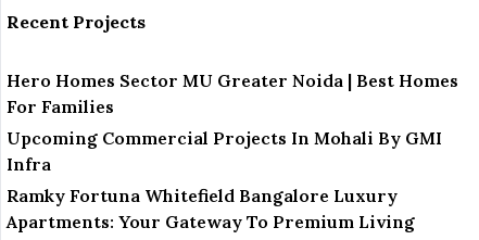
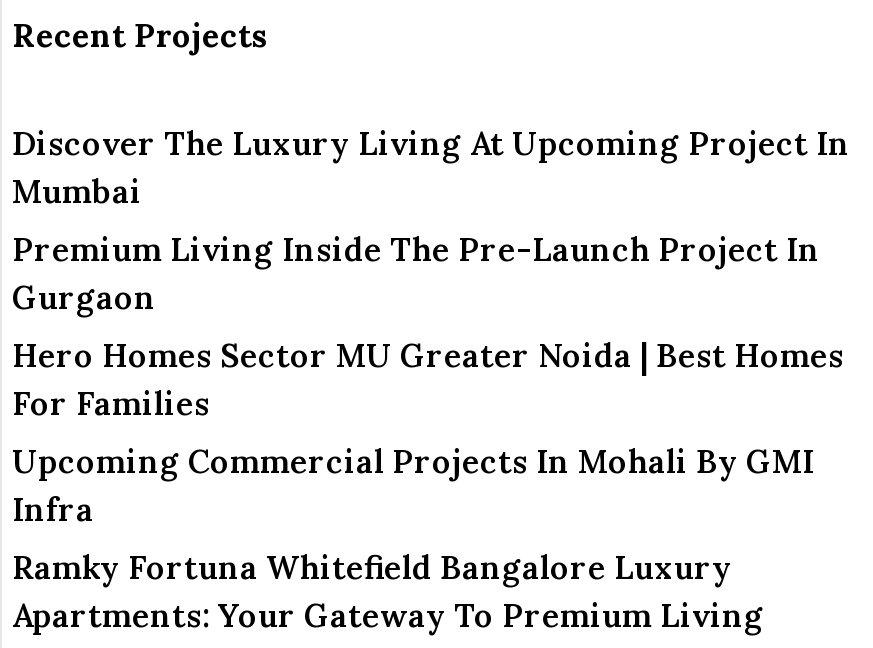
+ Discover The Luxury Living At Upcoming Project In
+ Mumbai
+ Premium Living Inside The Pre-Launch Project In
+ Gurgaon
